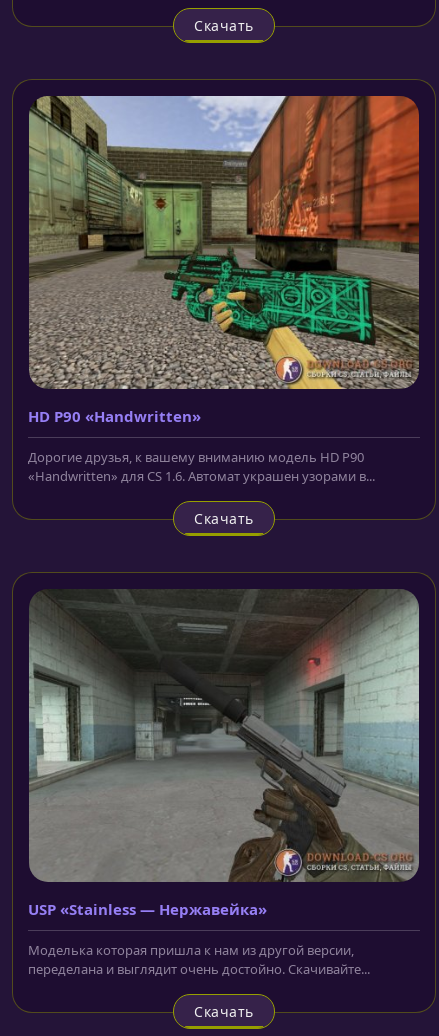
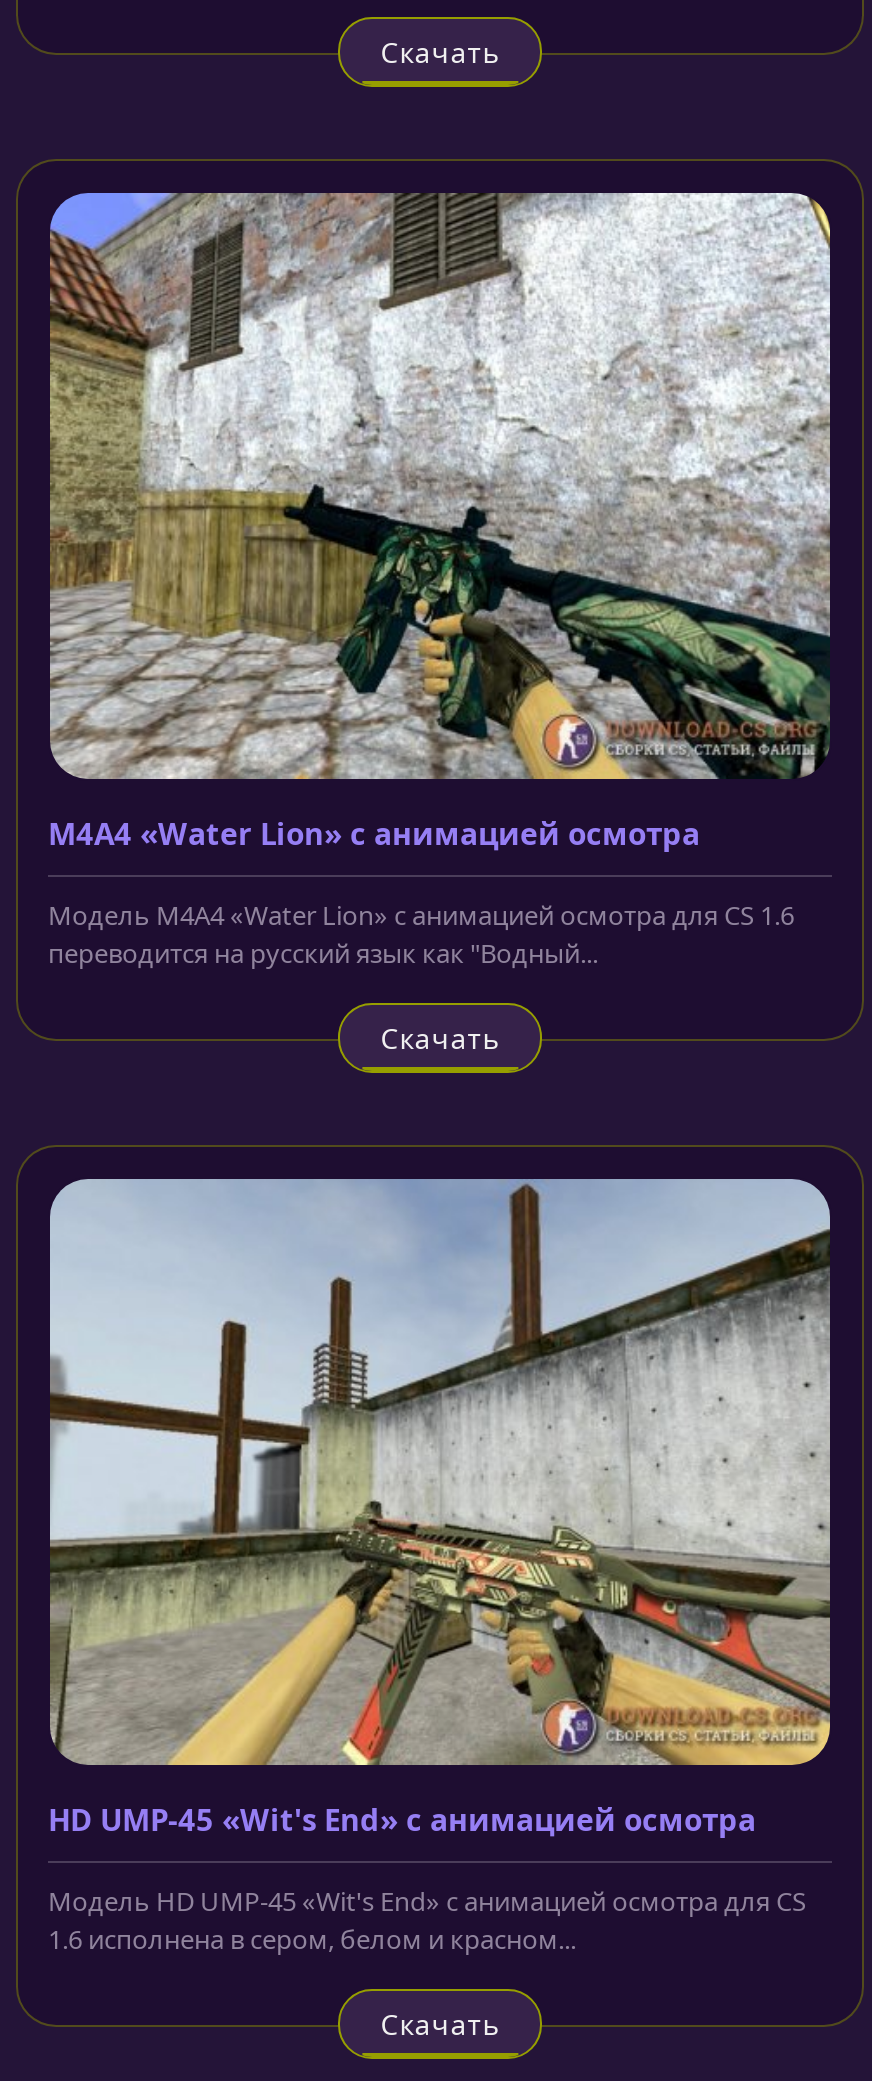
- [image]
- HD P90 «Handwritten»
+ [image]
+ M4A4 «Water Lion» с анимацией осмотра

- Дорогие друзья, к вашему вниманию модель HD P90
- «Handwritten» для CS 1.6. Автомат украшен узорами в...
+ Модель M4A4 «Water Lion» с анимацией осмотра для CS 1.6
+ переводится на русский язык как "Водный...

- [image]
- USP «Stainless — Нержавейка»
+ [image]
+ HD UMP-45 «Wit's End» с анимацией осмотра

- Моделька которая пришла к нам из другой версии,
- переделана и выглядит очень достойно. Скачивайте...
+ Модель HD UMP-45 «Wit's End» с анимацией осмотра для CS
+ 1.6 исполнена в сером, белом и красном...
